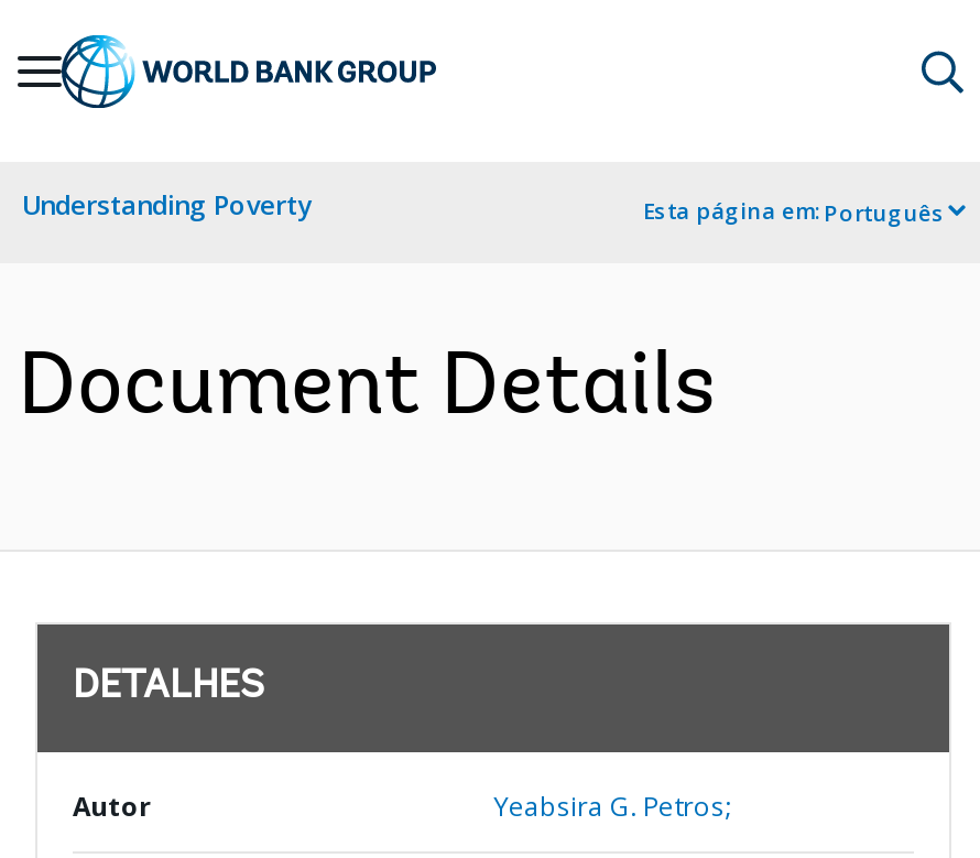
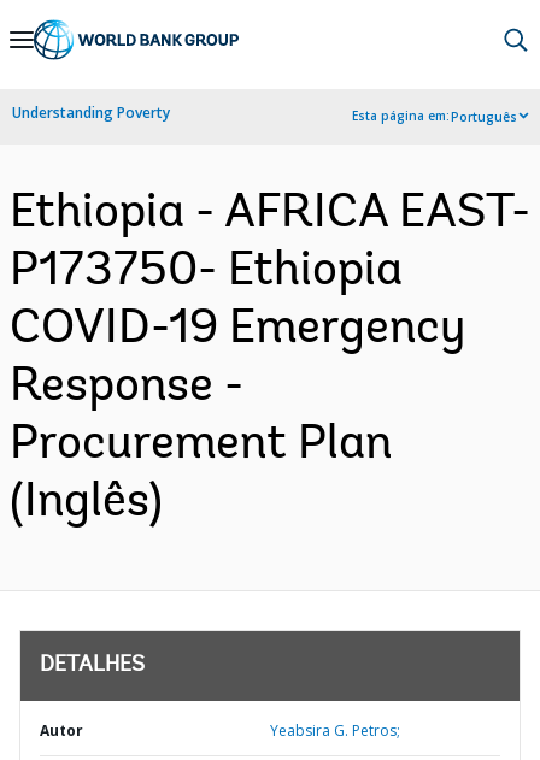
- Document Details
+ Ethiopia - AFRICA EAST-
+ P173750- Ethiopia
+ COVID-19 Emergency
+ Response -
+ Procurement Plan
+ (Inglês)
